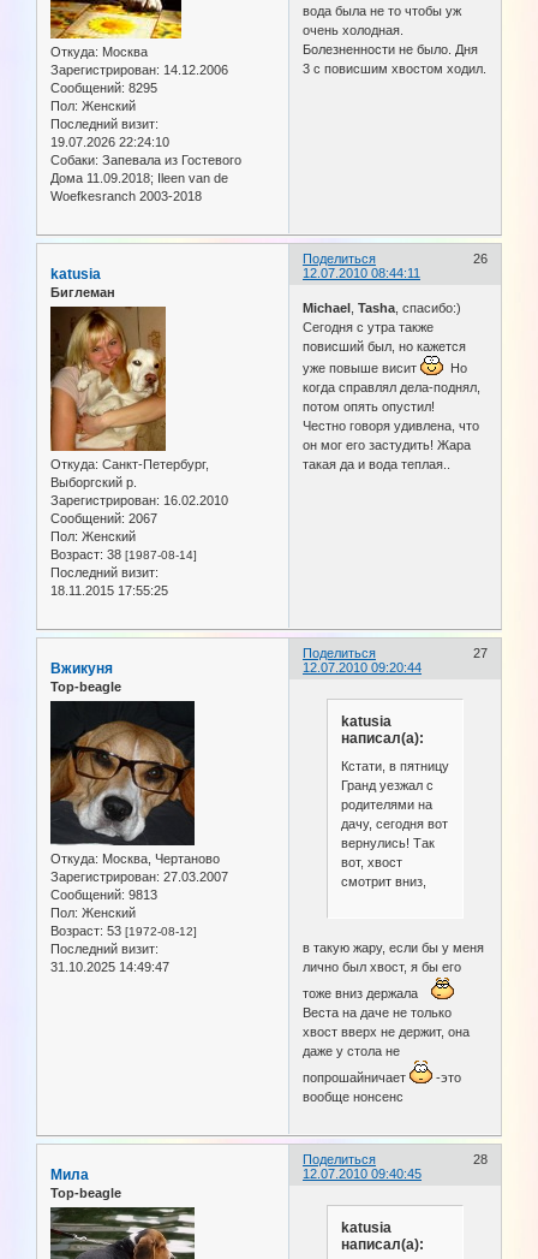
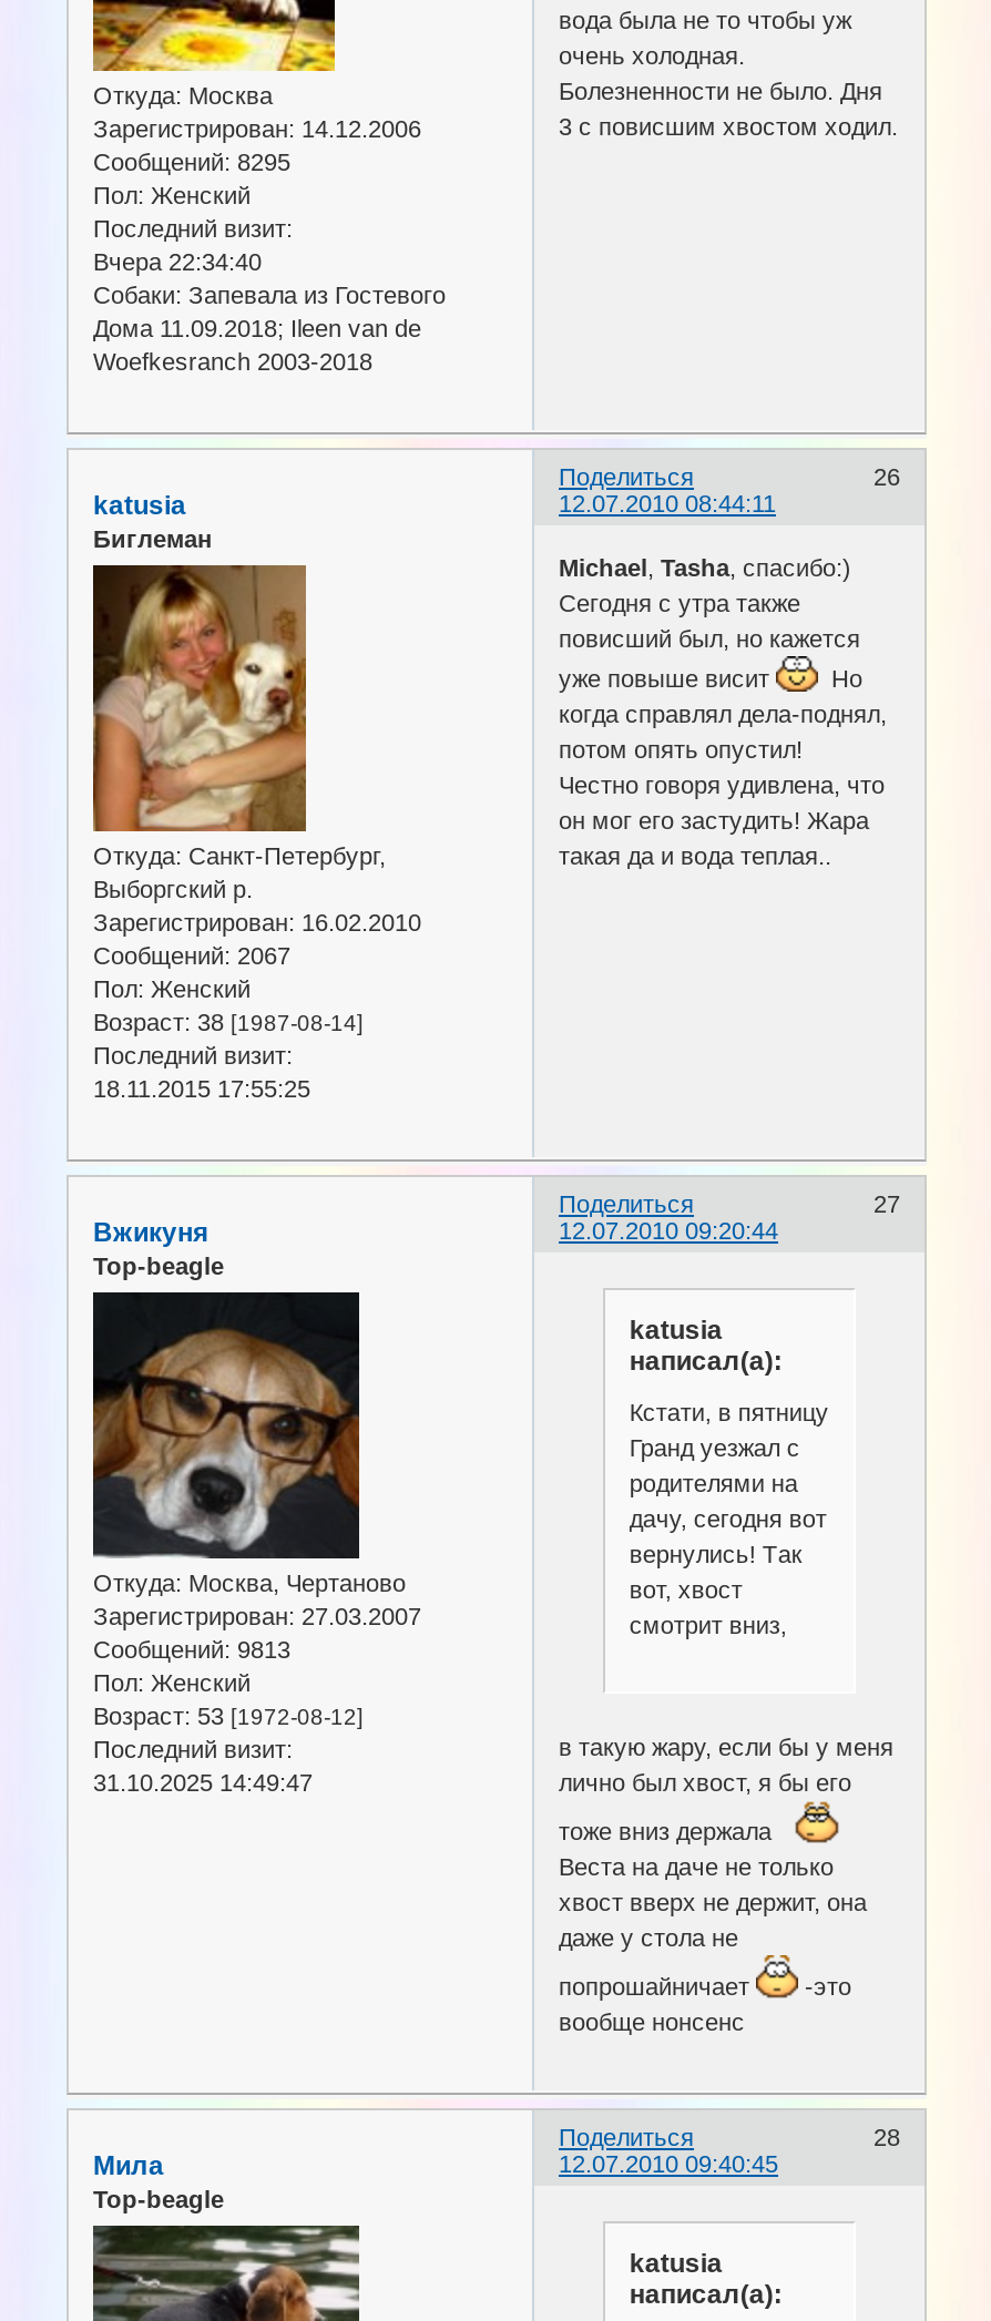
- 19.07.2026 22:24:10
+ Вчера 22:34:40
